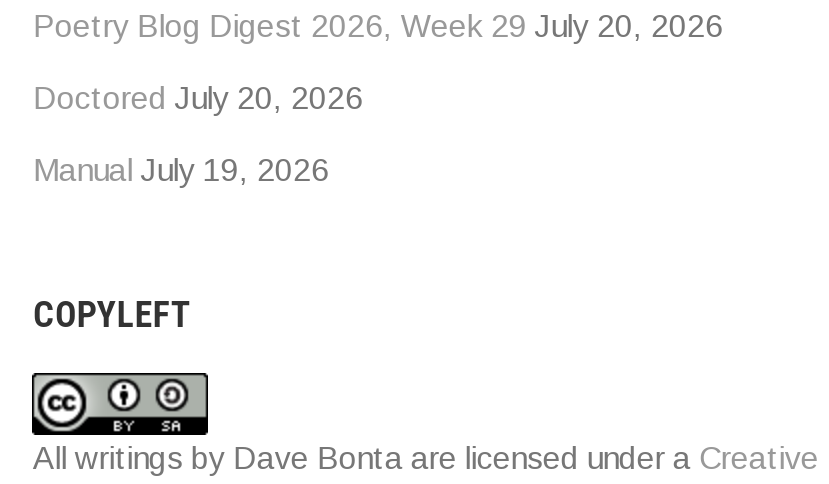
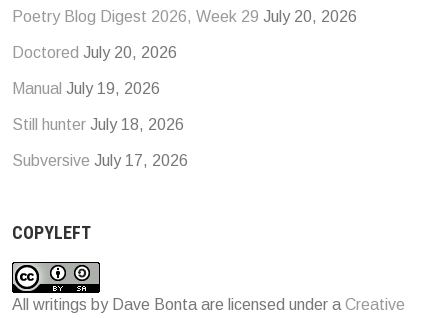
+ Still hunter July 18, 2026
+ Subversive July 17, 2026

moved down: [image]
